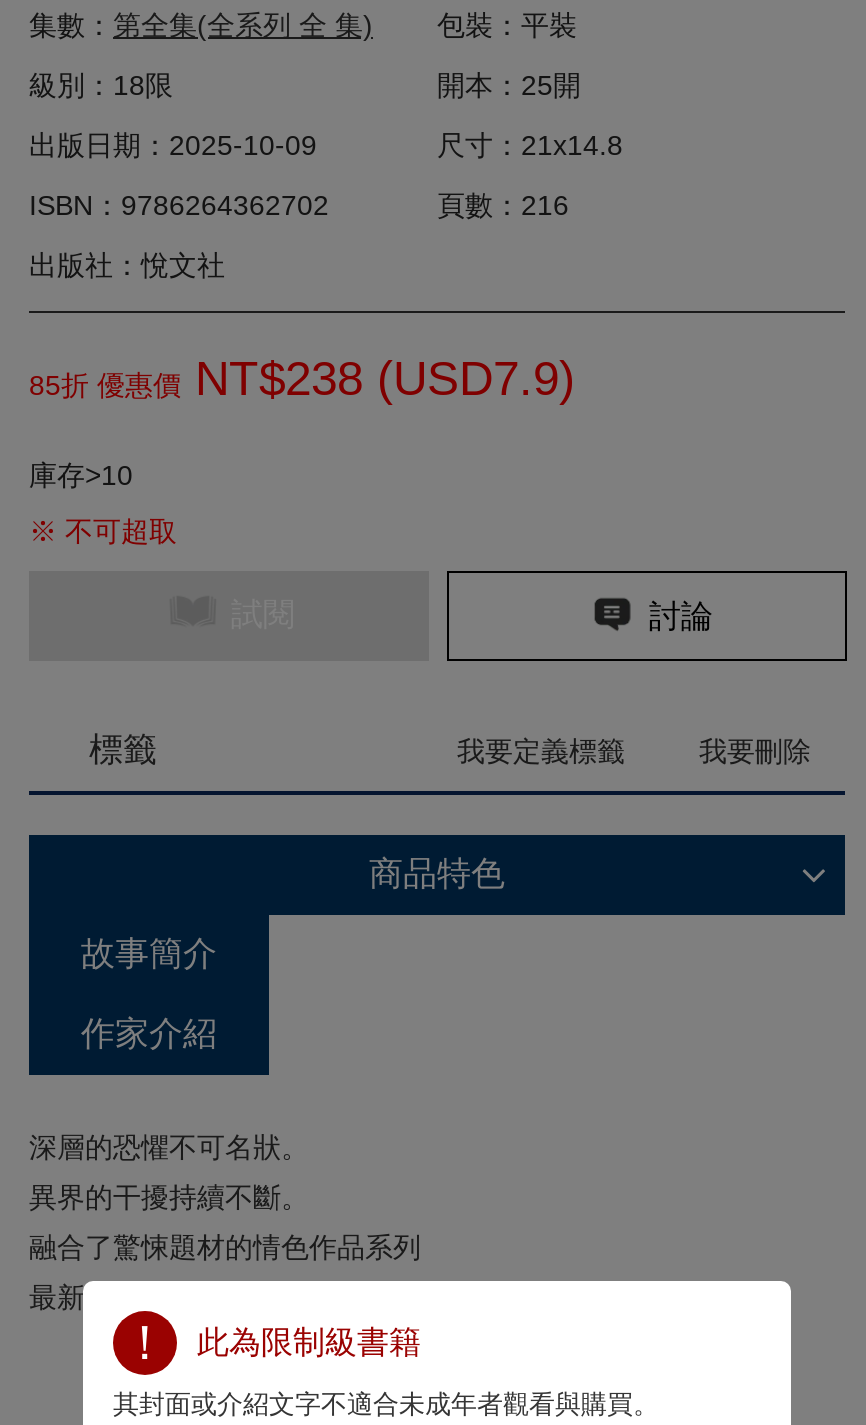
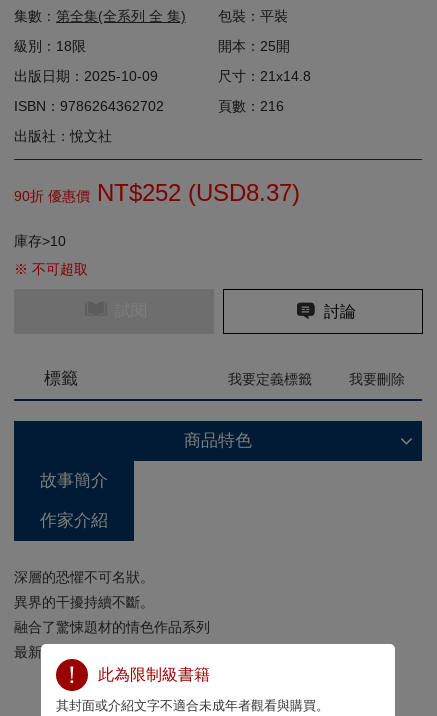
- 85折 優惠價NT$238 (USD7.9)
+ 90折 優惠價NT$252 (USD8.37)
